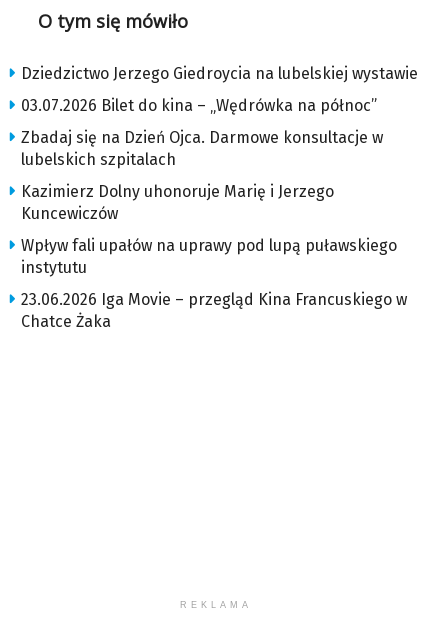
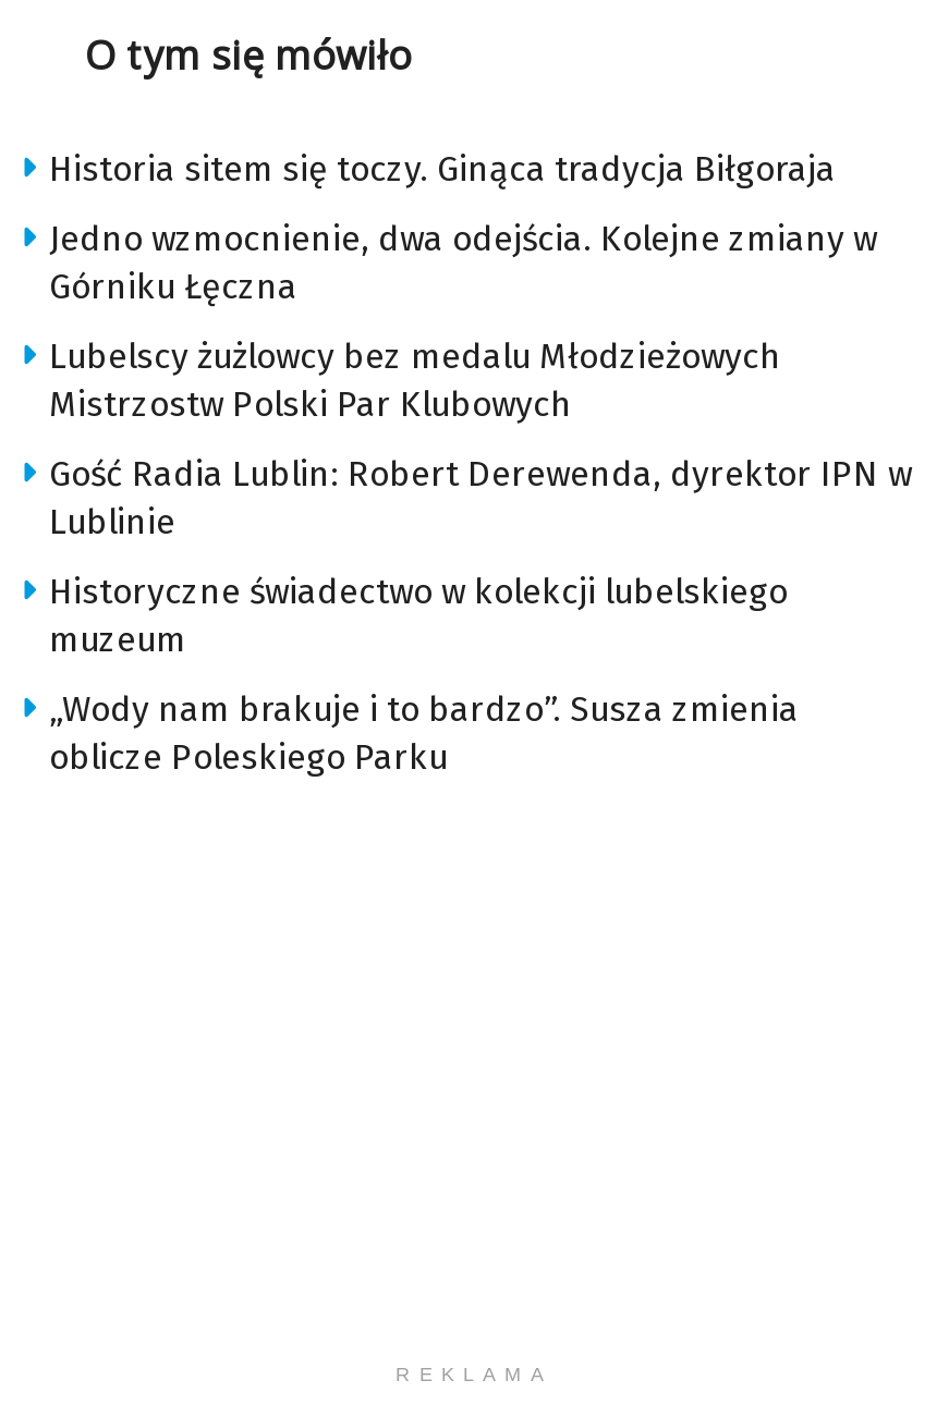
- Dziedzictwo Jerzego Giedroycia na lubelskiej wystawie
+ Historia sitem się toczy. Ginąca tradycja Biłgoraja

- 03.07.2026 Bilet do kina – „Wędrówka na północ”
+ Jedno wzmocnienie, dwa odejścia. Kolejne zmiany w
+ Górniku Łęczna

- Zbadaj się na Dzień Ojca. Darmowe konsultacje w
- lubelskich szpitalach
+ Lubelscy żużlowcy bez medalu Młodzieżowych
+ Mistrzostw Polski Par Klubowych

- Kazimierz Dolny uhonoruje Marię i Jerzego
- Kuncewiczów
+ Gość Radia Lublin: Robert Derewenda, dyrektor IPN w
+ Lublinie

- Wpływ fali upałów na uprawy pod lupą puławskiego
- instytutu
+ Historyczne świadectwo w kolekcji lubelskiego
+ muzeum

- 23.06.2026 Iga Movie – przegląd Kina Francuskiego w
- Chatce Żaka
+ „Wody nam brakuje i to bardzo”. Susza zmienia
+ oblicze Poleskiego Parku
